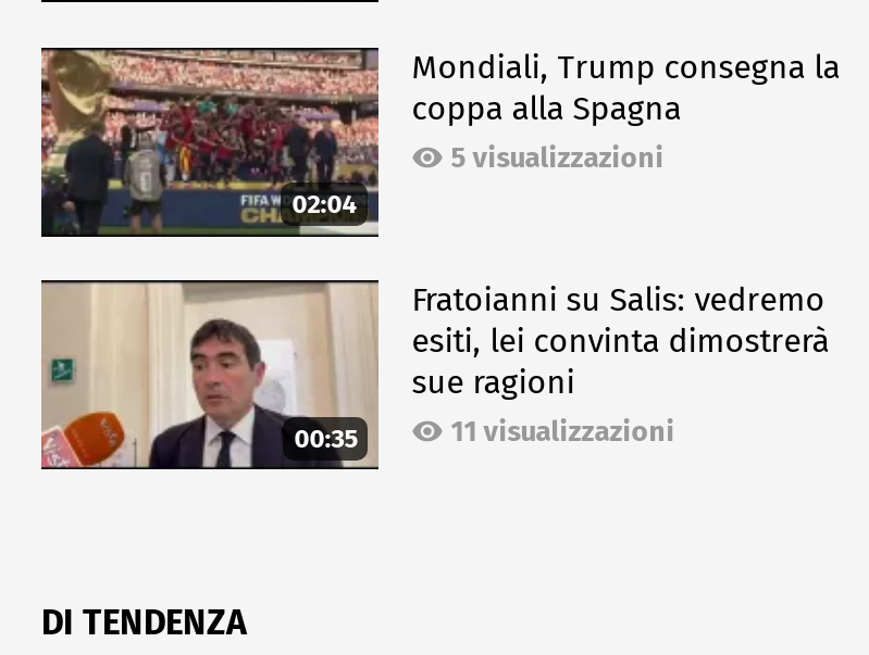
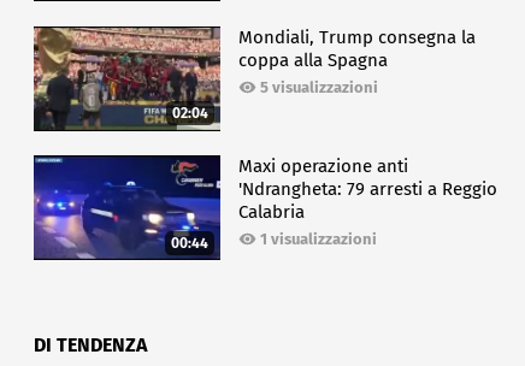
- [image]
- 00:35
+ [image]
+ 00:44

- Fratoianni su Salis: vedremo
- esiti, lei convinta dimostrerà
- sue ragioni
- 11 visualizzazioni
+ Maxi operazione anti
+ 'Ndrangheta: 79 arresti a Reggio
+ Calabria
+ 1 visualizzazioni
